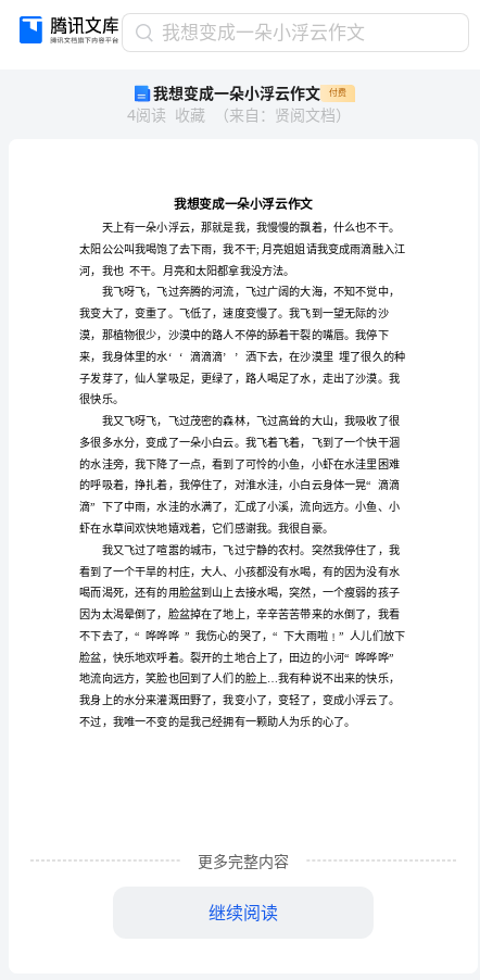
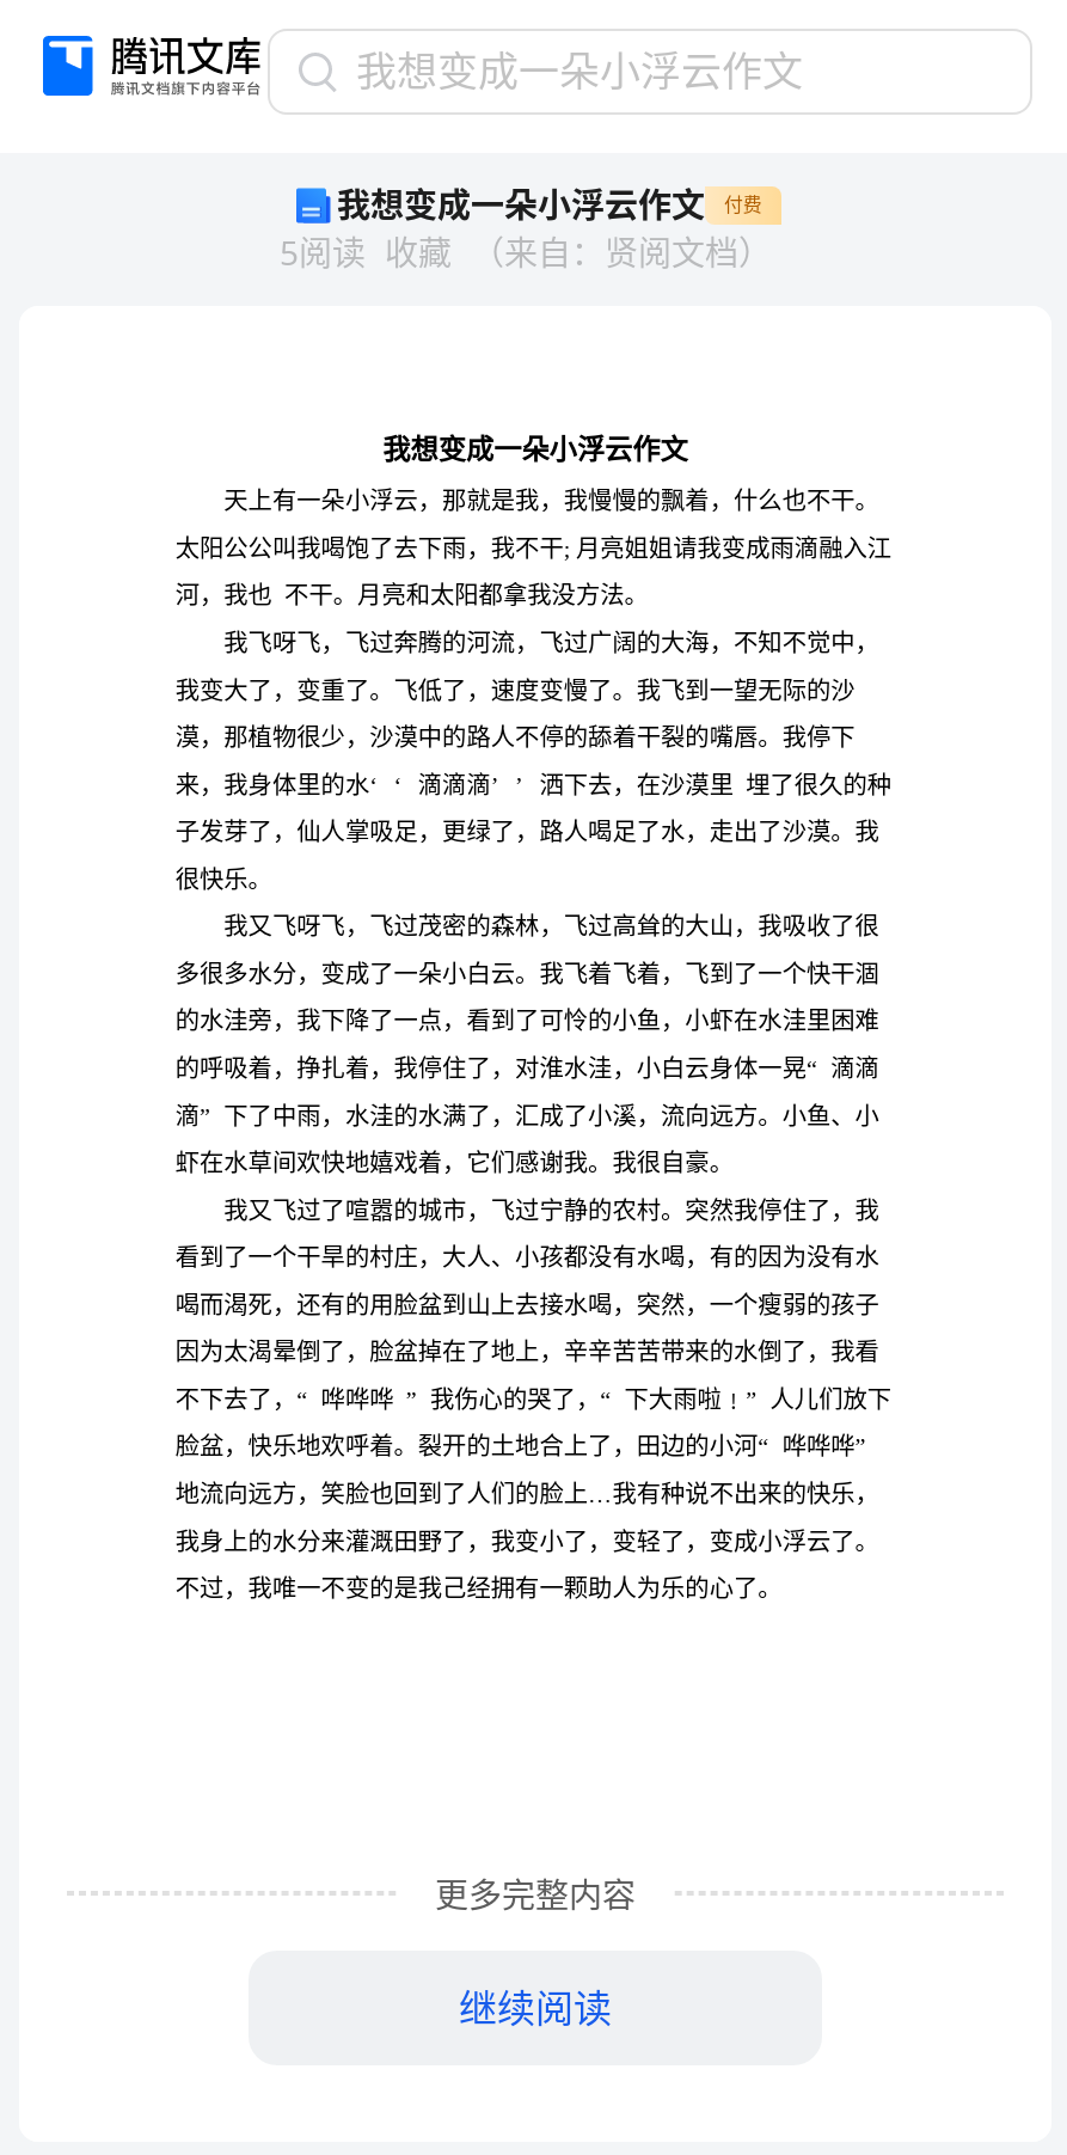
- 4阅读 收藏 （来自：贤阅文档）
+ 5阅读 收藏 （来自：贤阅文档）
